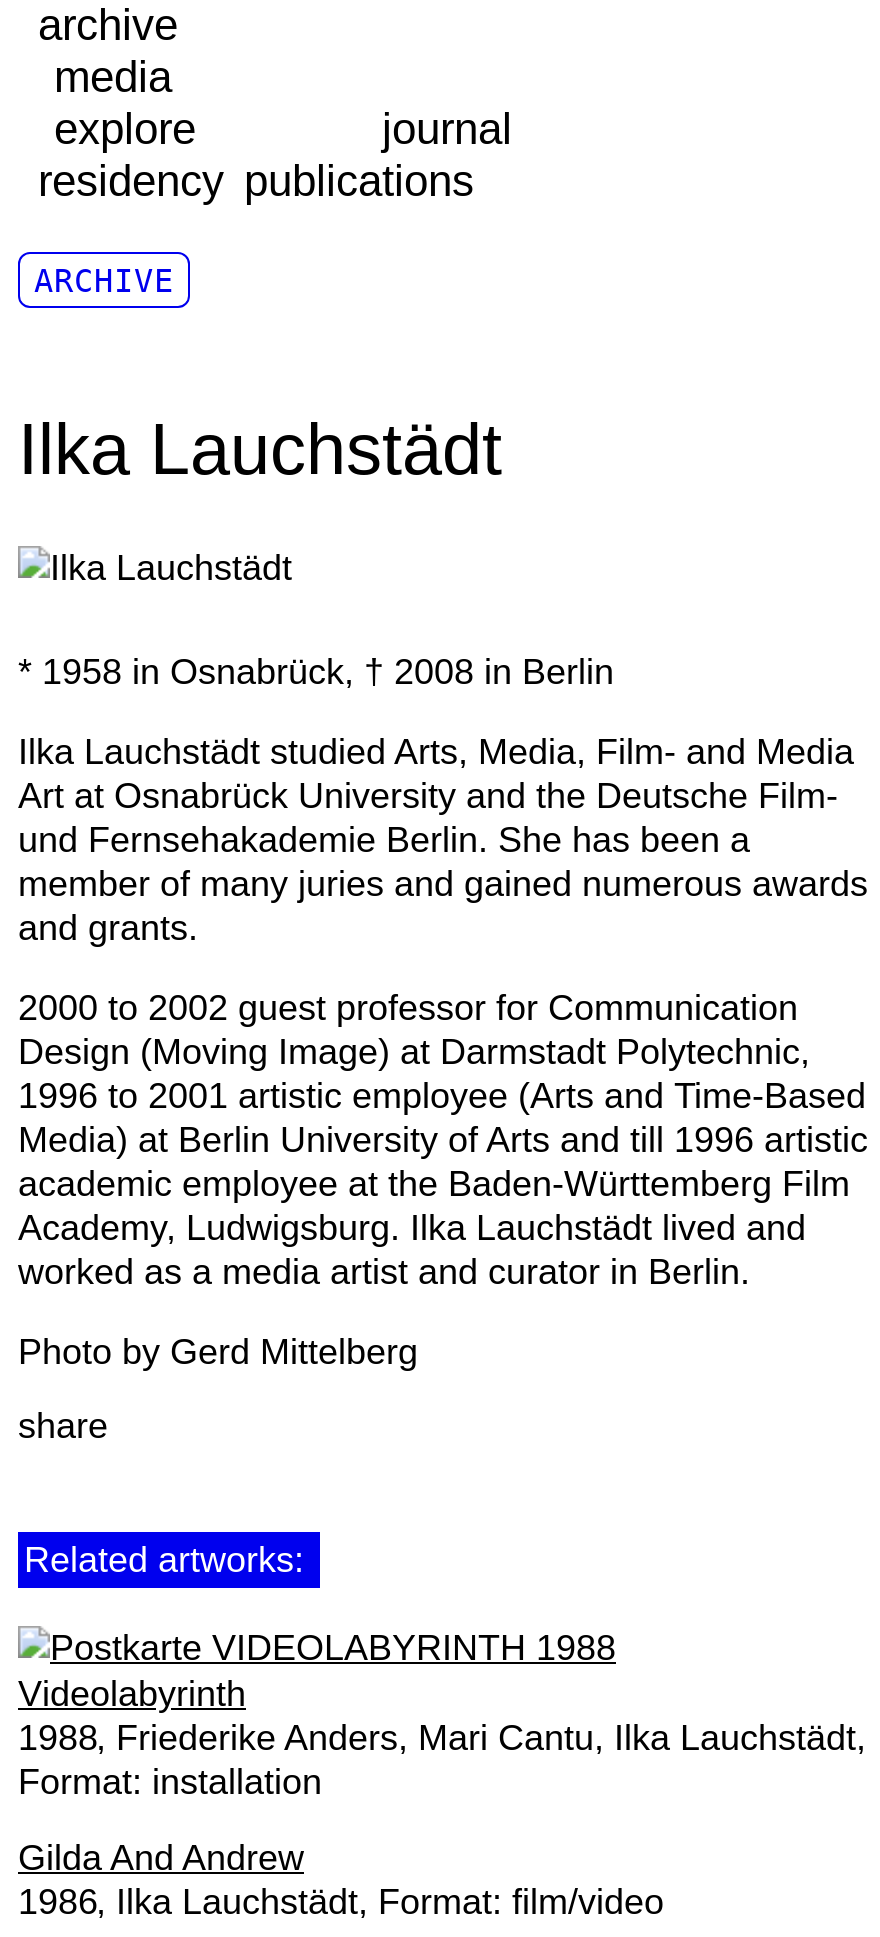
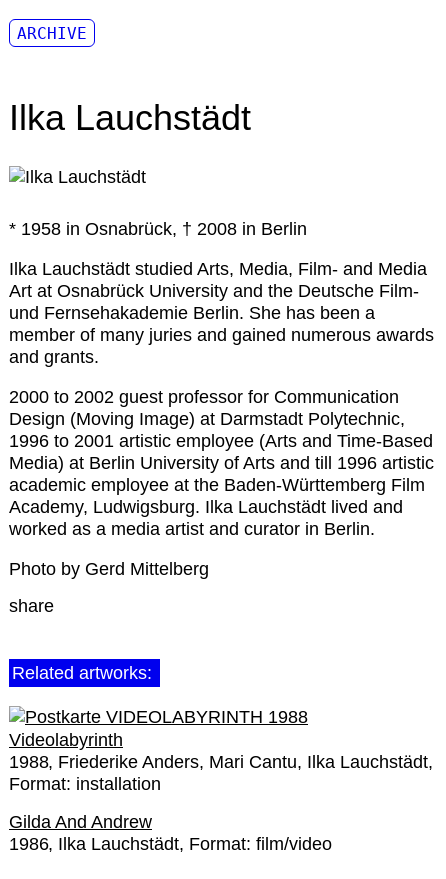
- archive
- media
- explore
- journal
- residency publications
